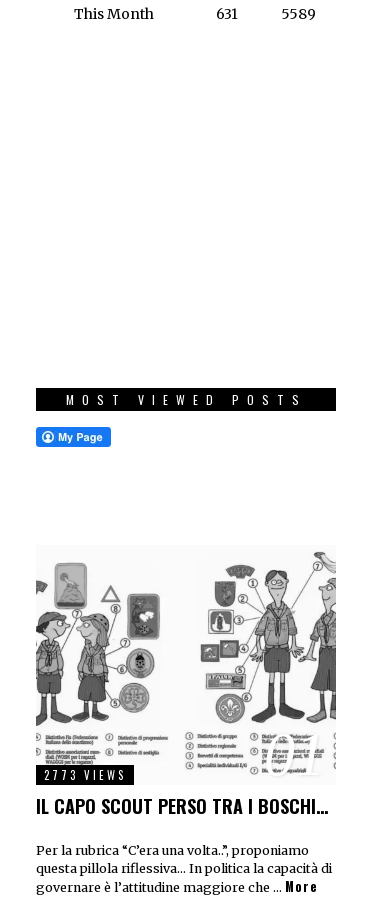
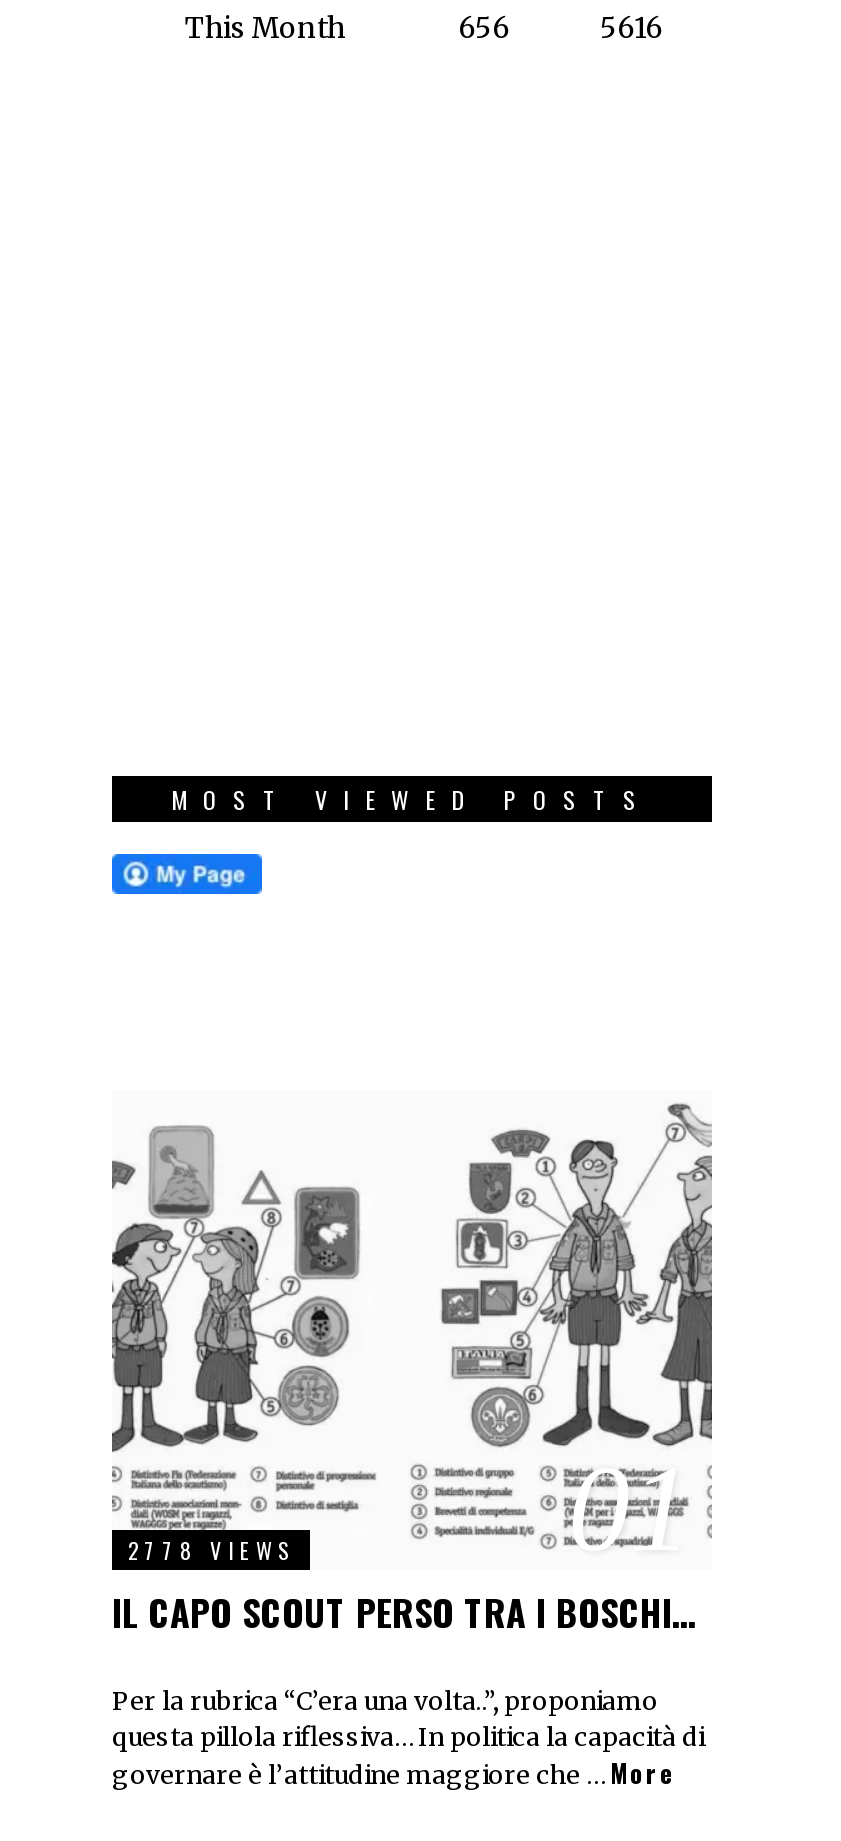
- 631
+ 656

- 5589
+ 5616

- 2773 VIEWS
+ 2778 VIEWS
